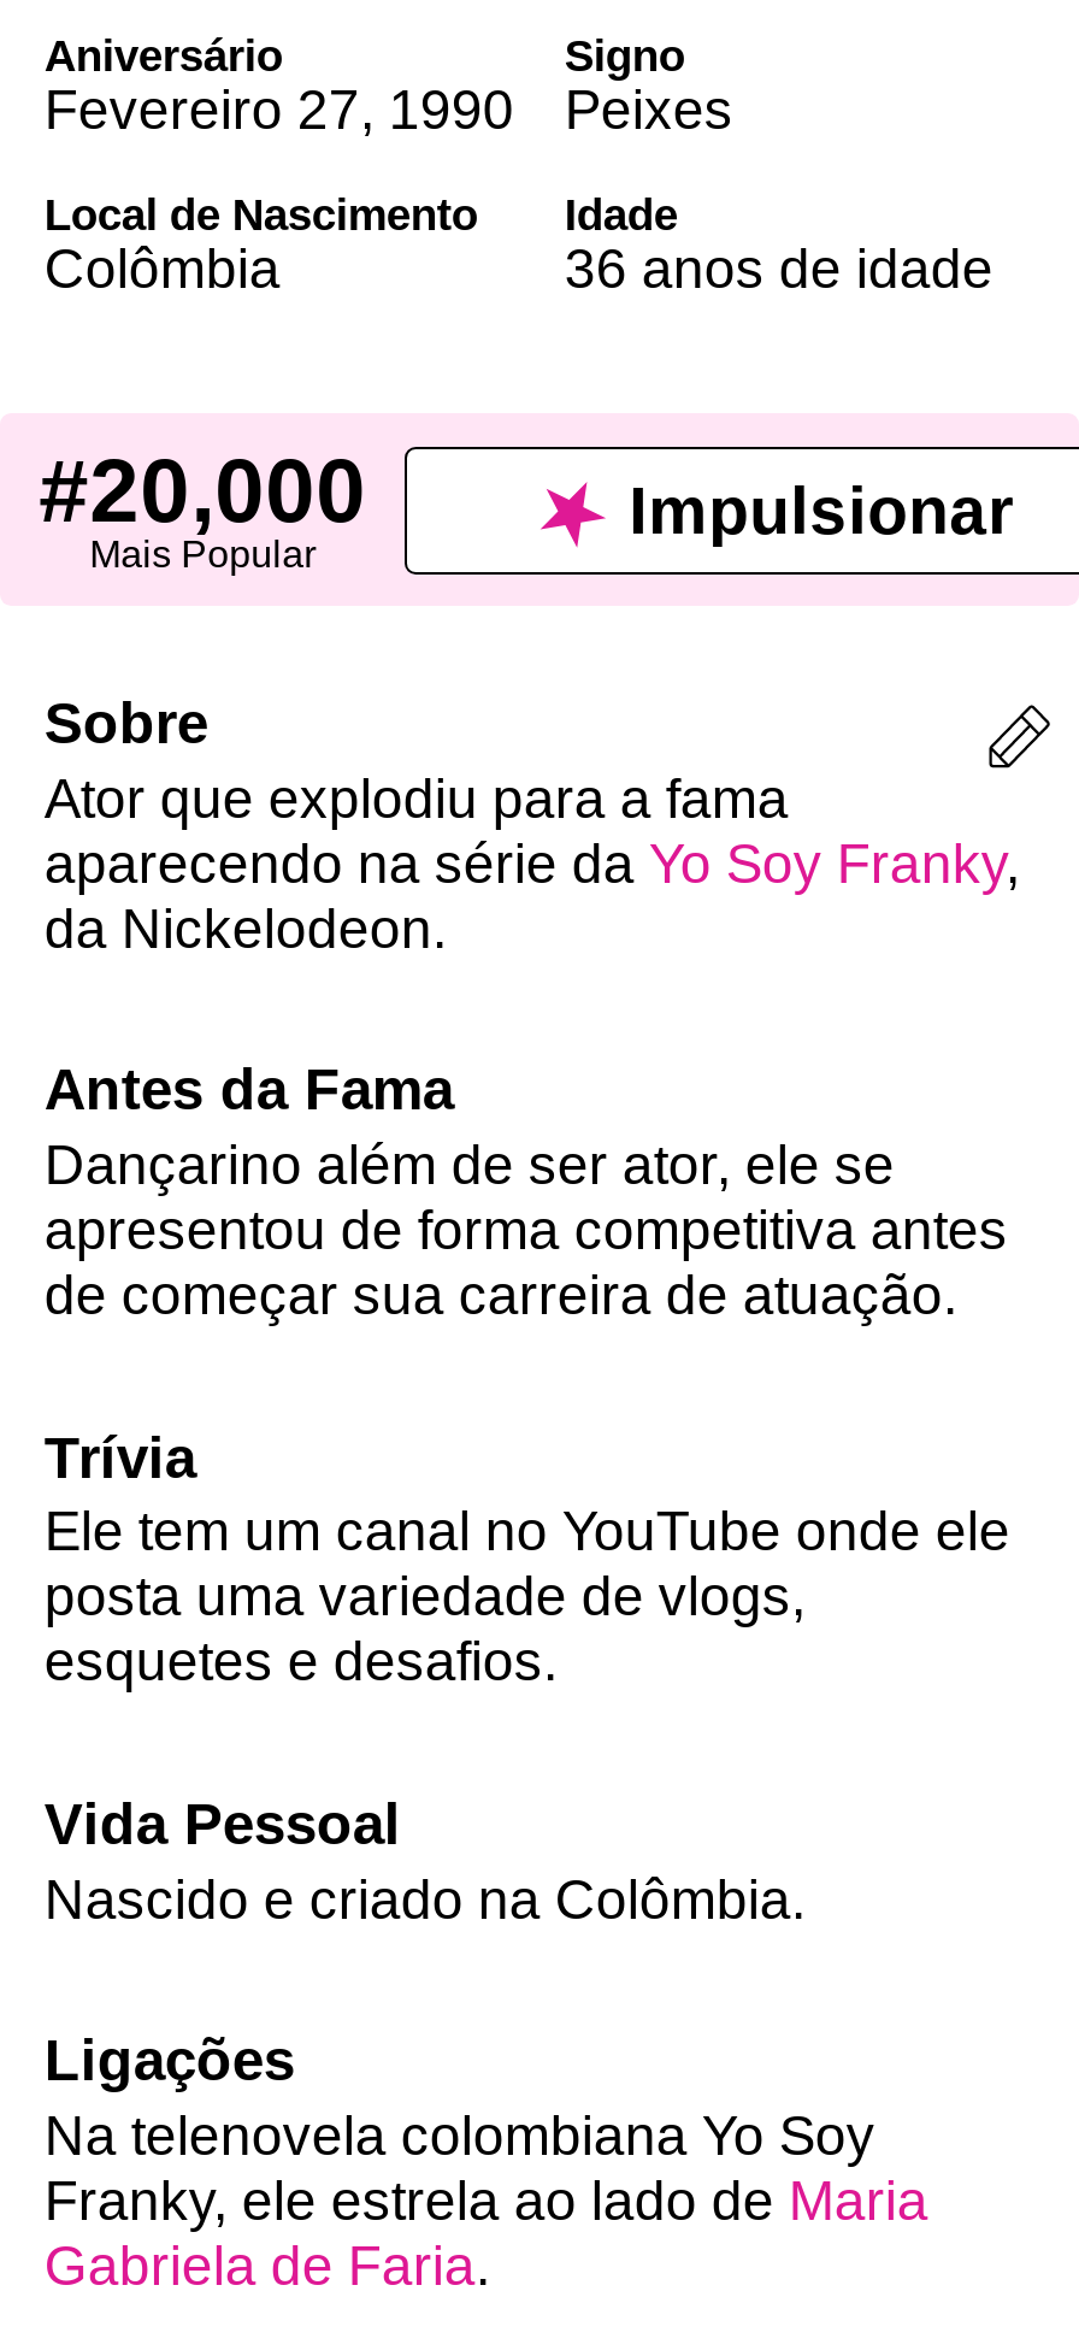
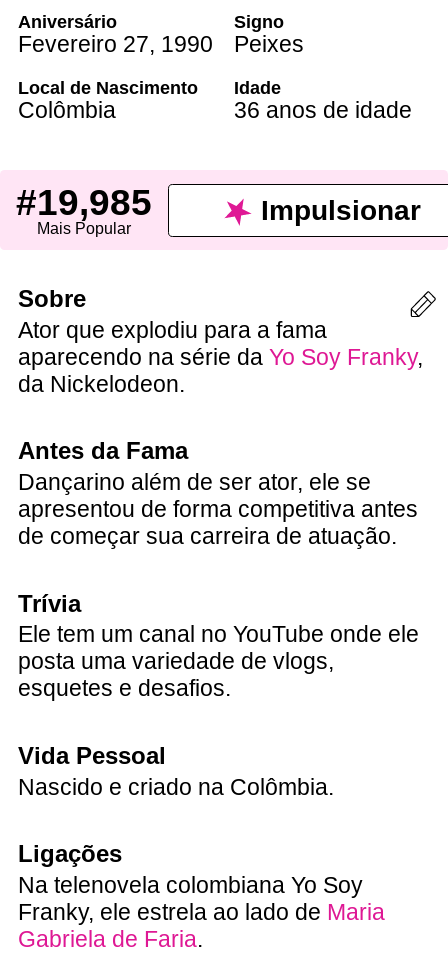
- #20,000
+ #19,985
